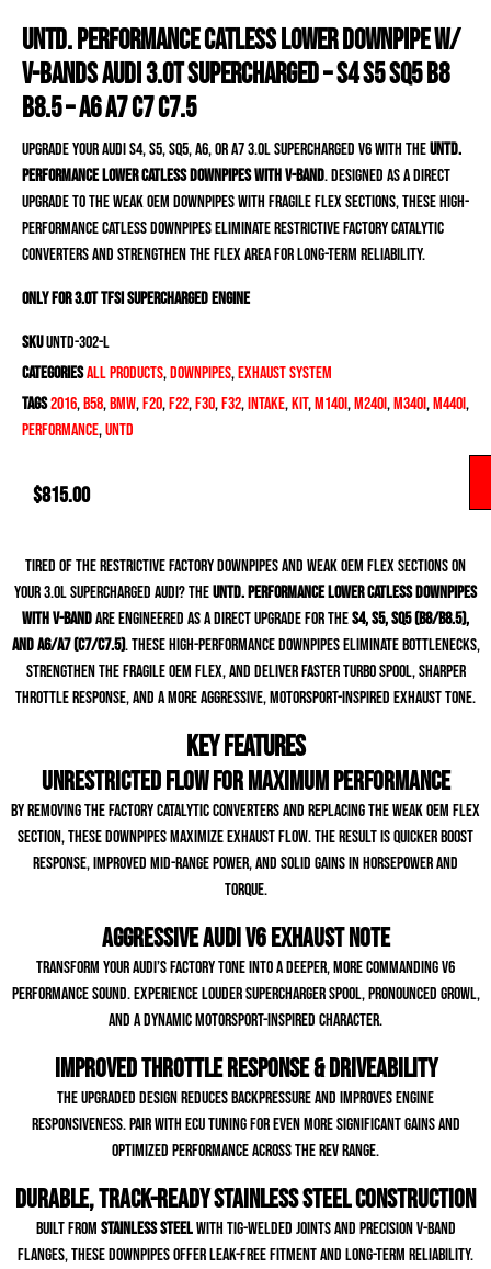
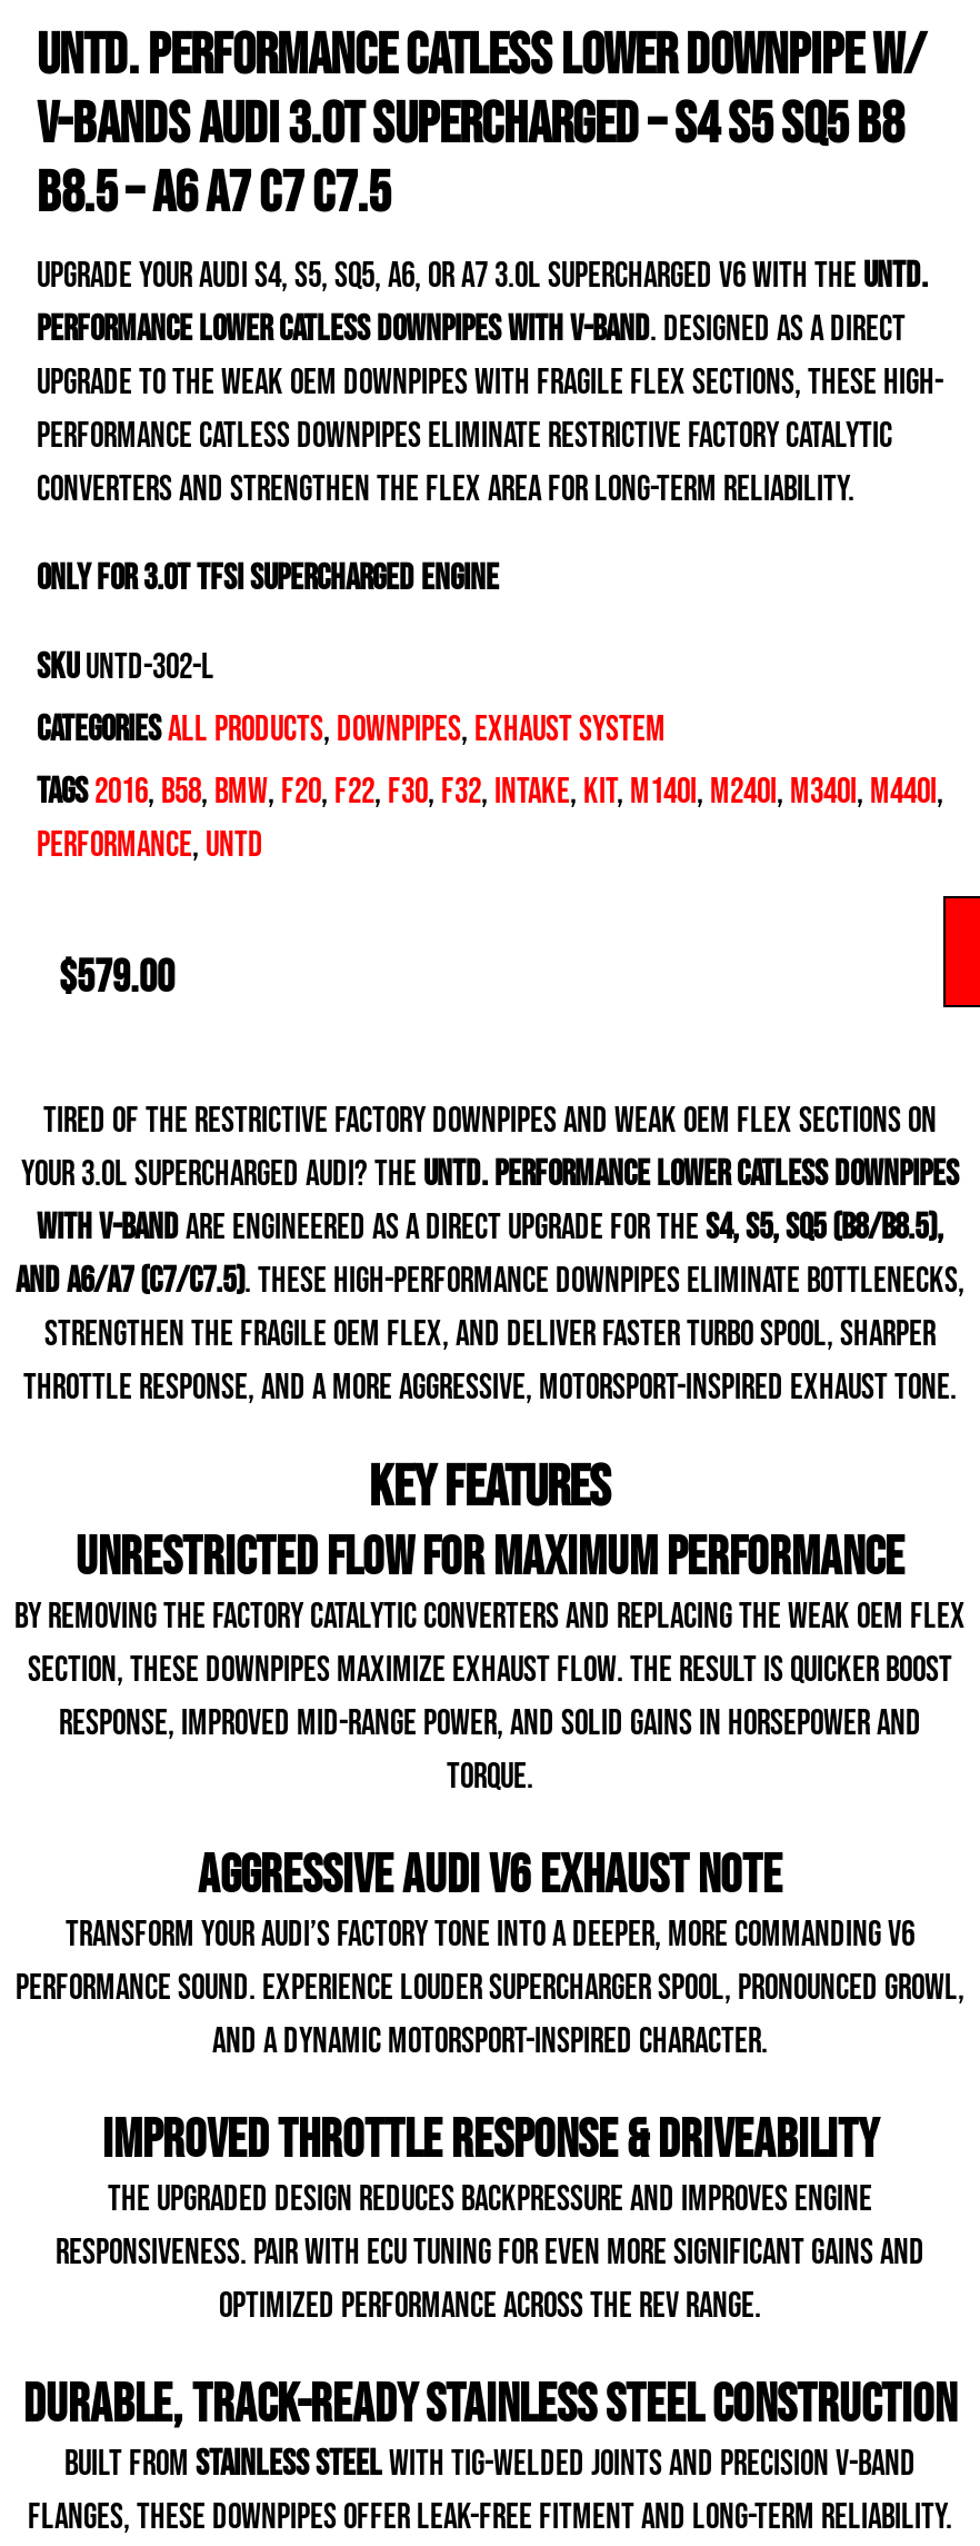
- $815.00
+ $579.00
